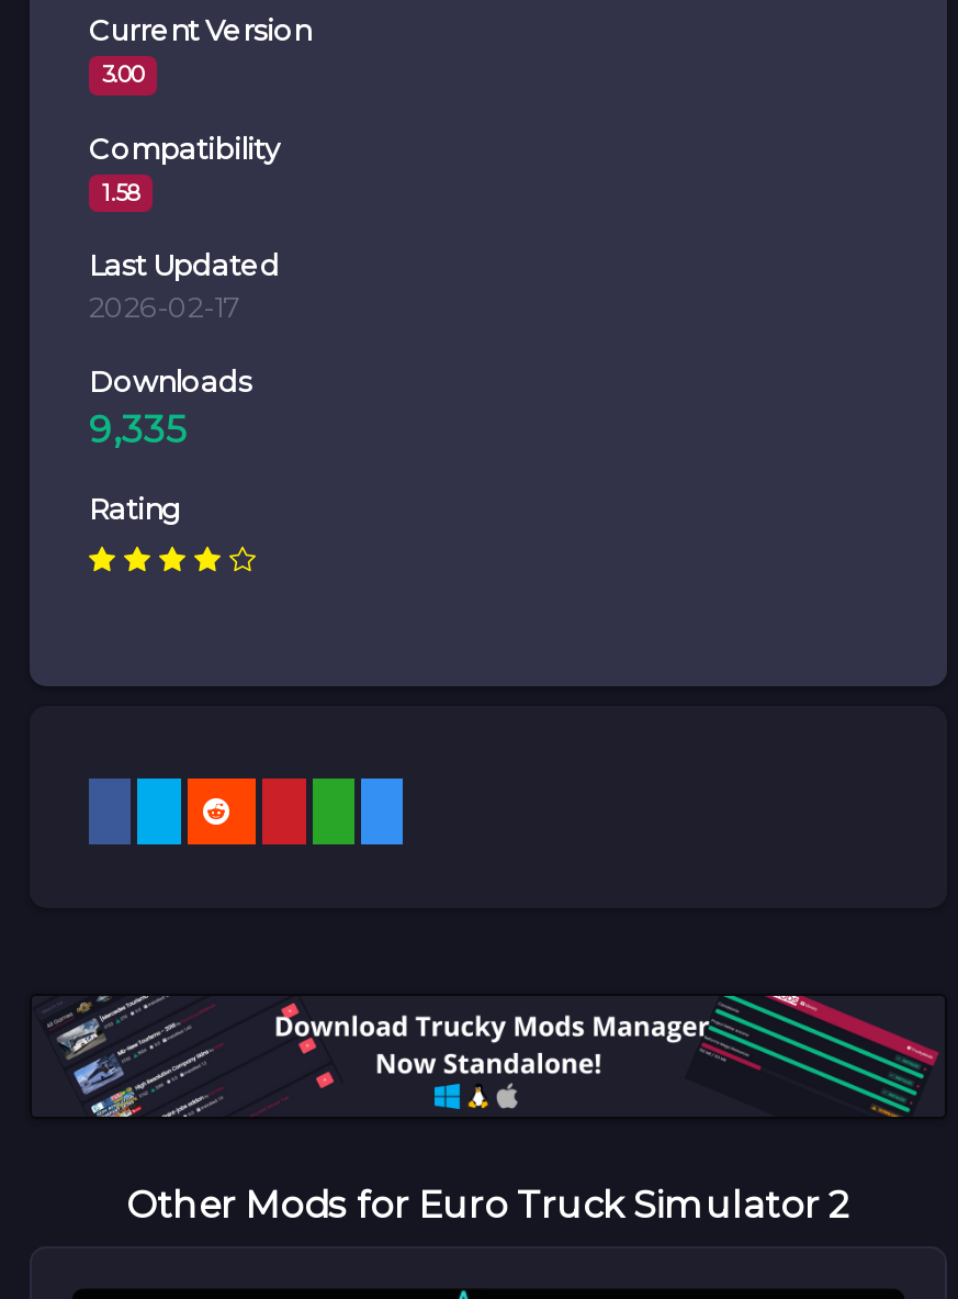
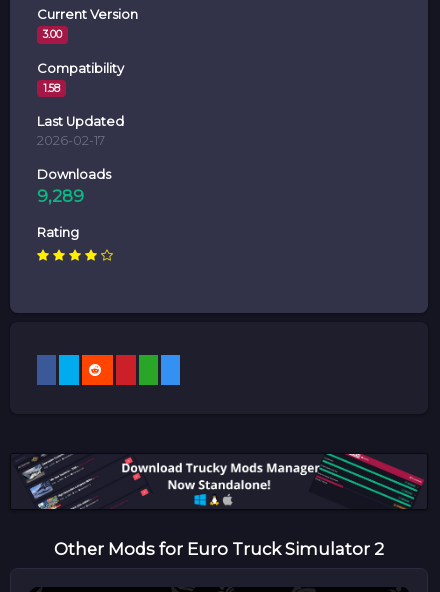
- 9,335
+ 9,289
